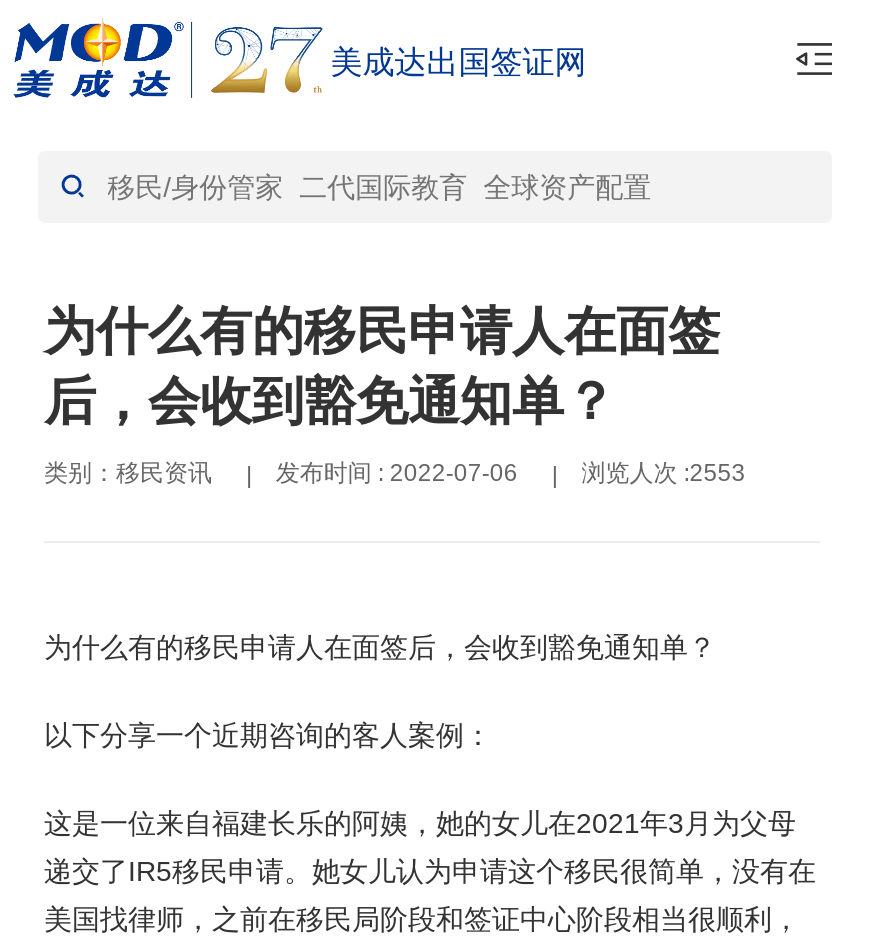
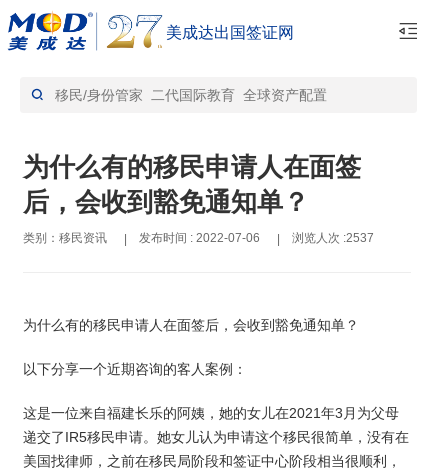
- 浏览人次 :2553
+ 浏览人次 :2537
